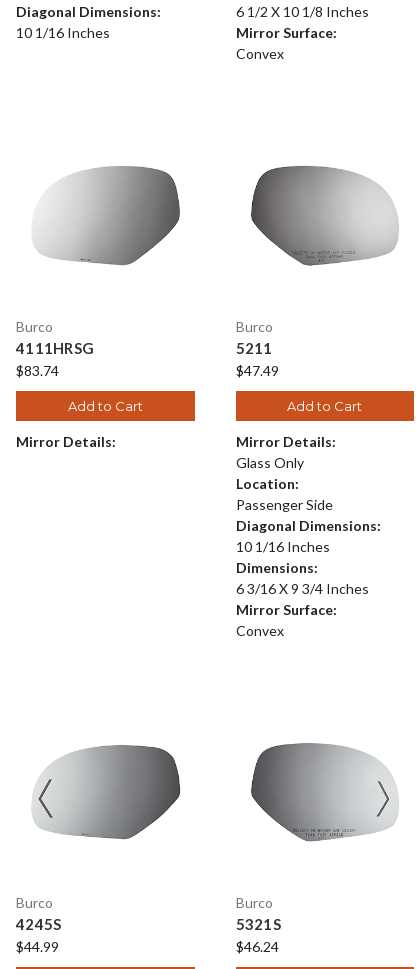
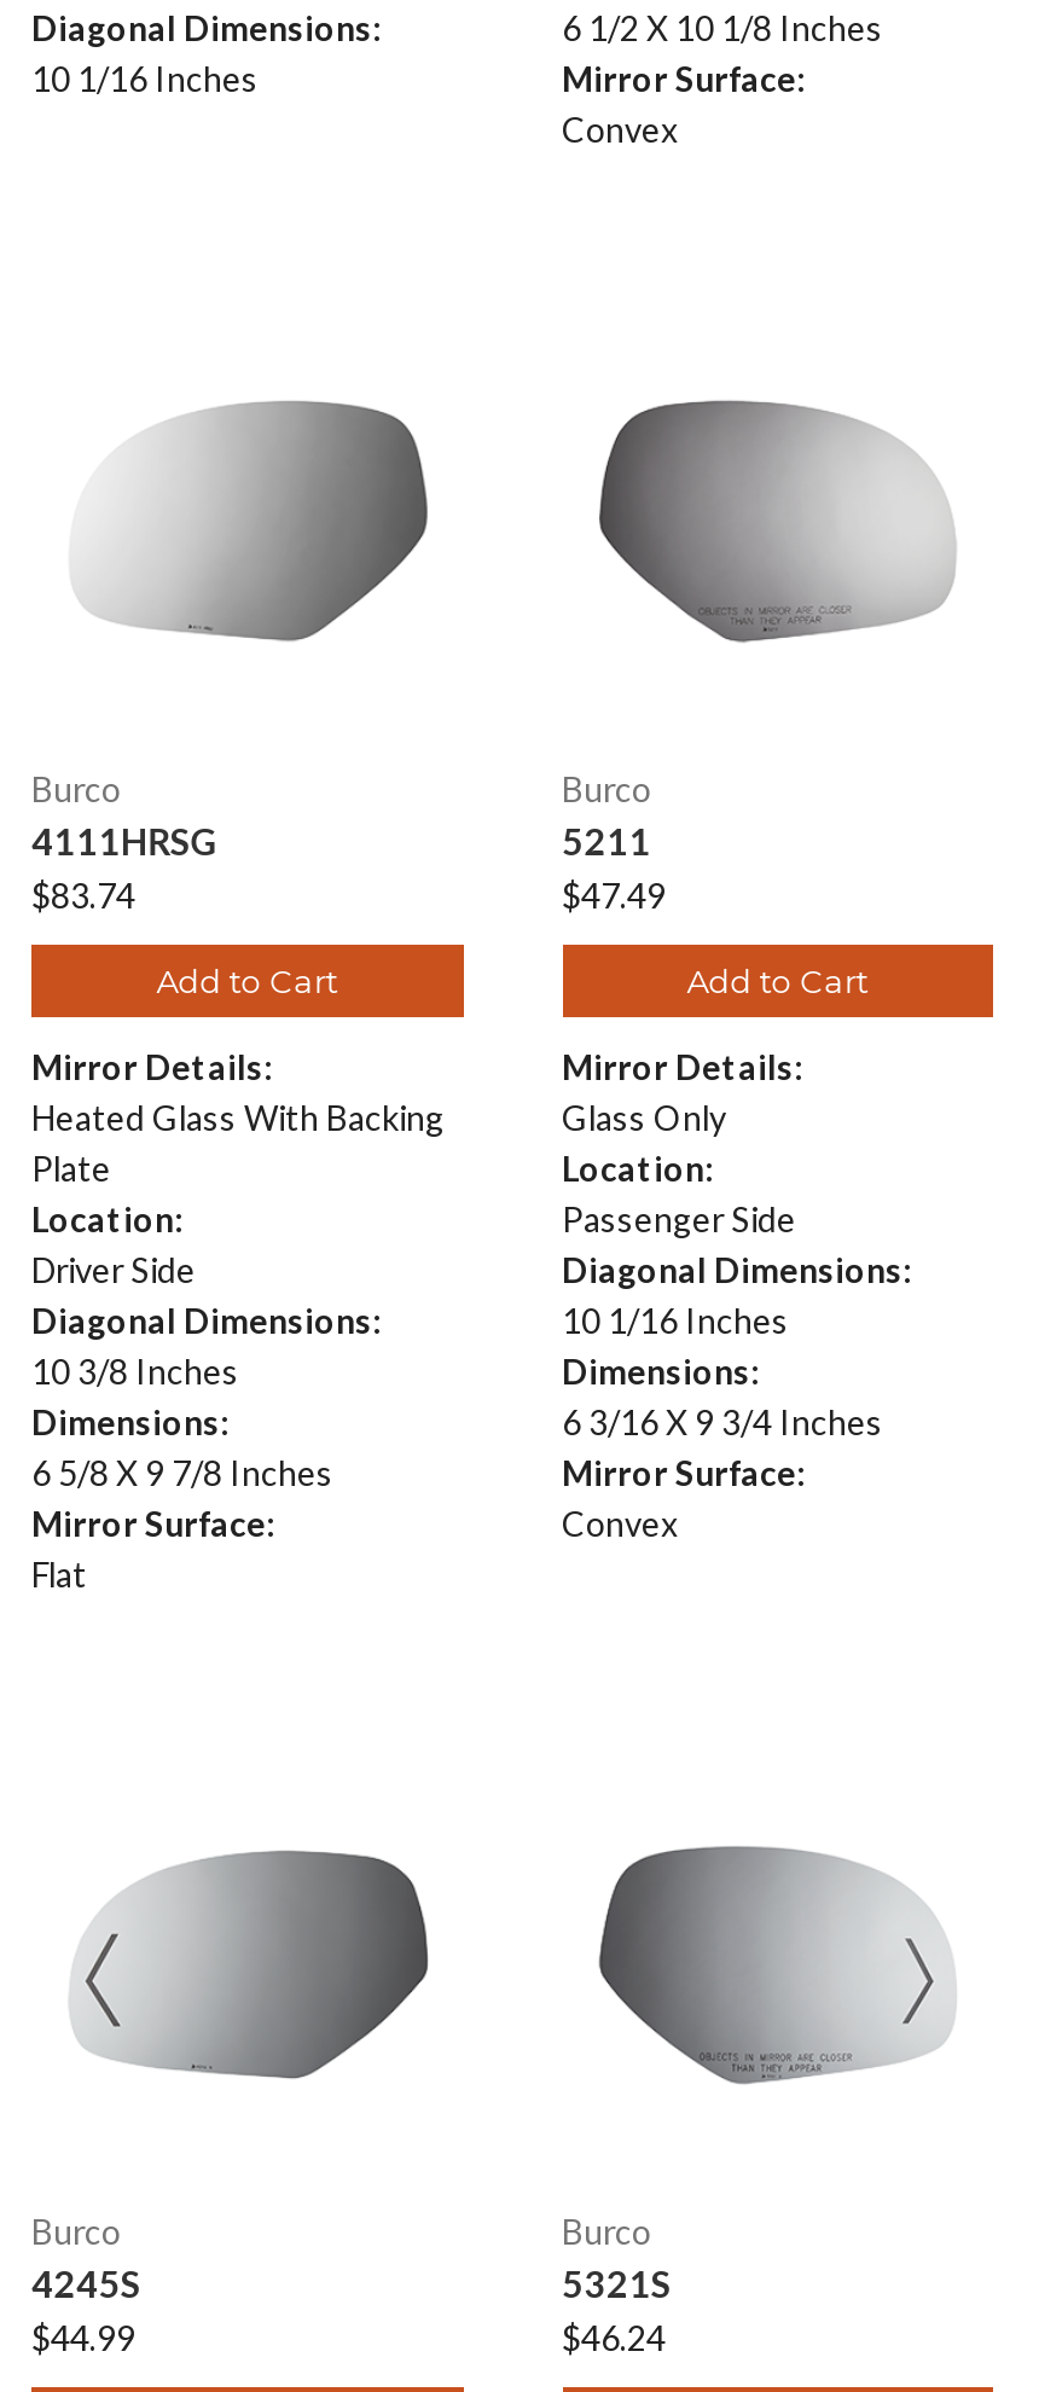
+ Heated Glass With Backing
+ Plate
+ Location:
+ Driver Side
+ Diagonal Dimensions:
+ 10 3/8 Inches
+ Dimensions:
+ 6 5/8 X 9 7/8 Inches
+ Mirror Surface:
+ Flat
